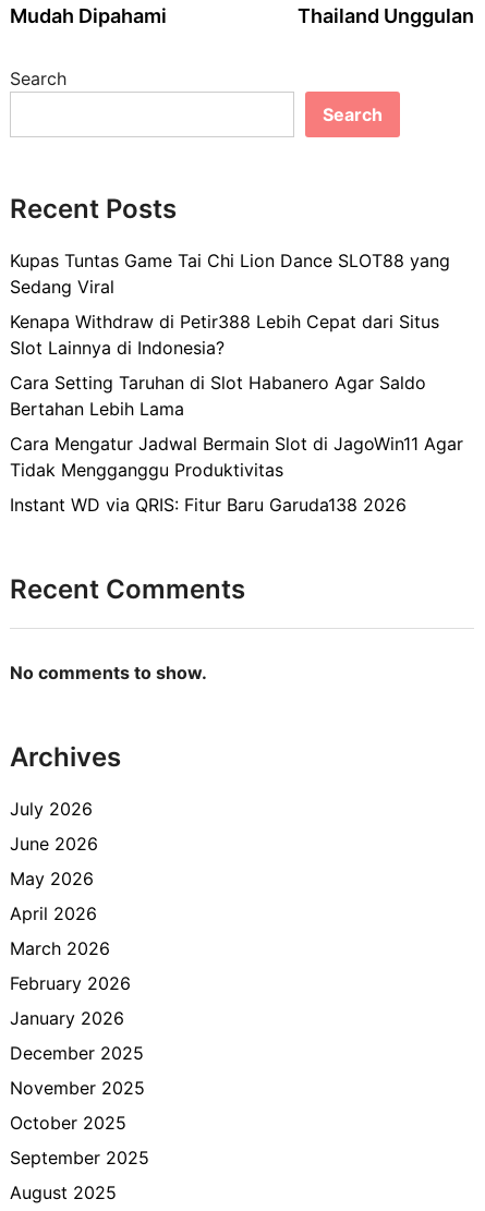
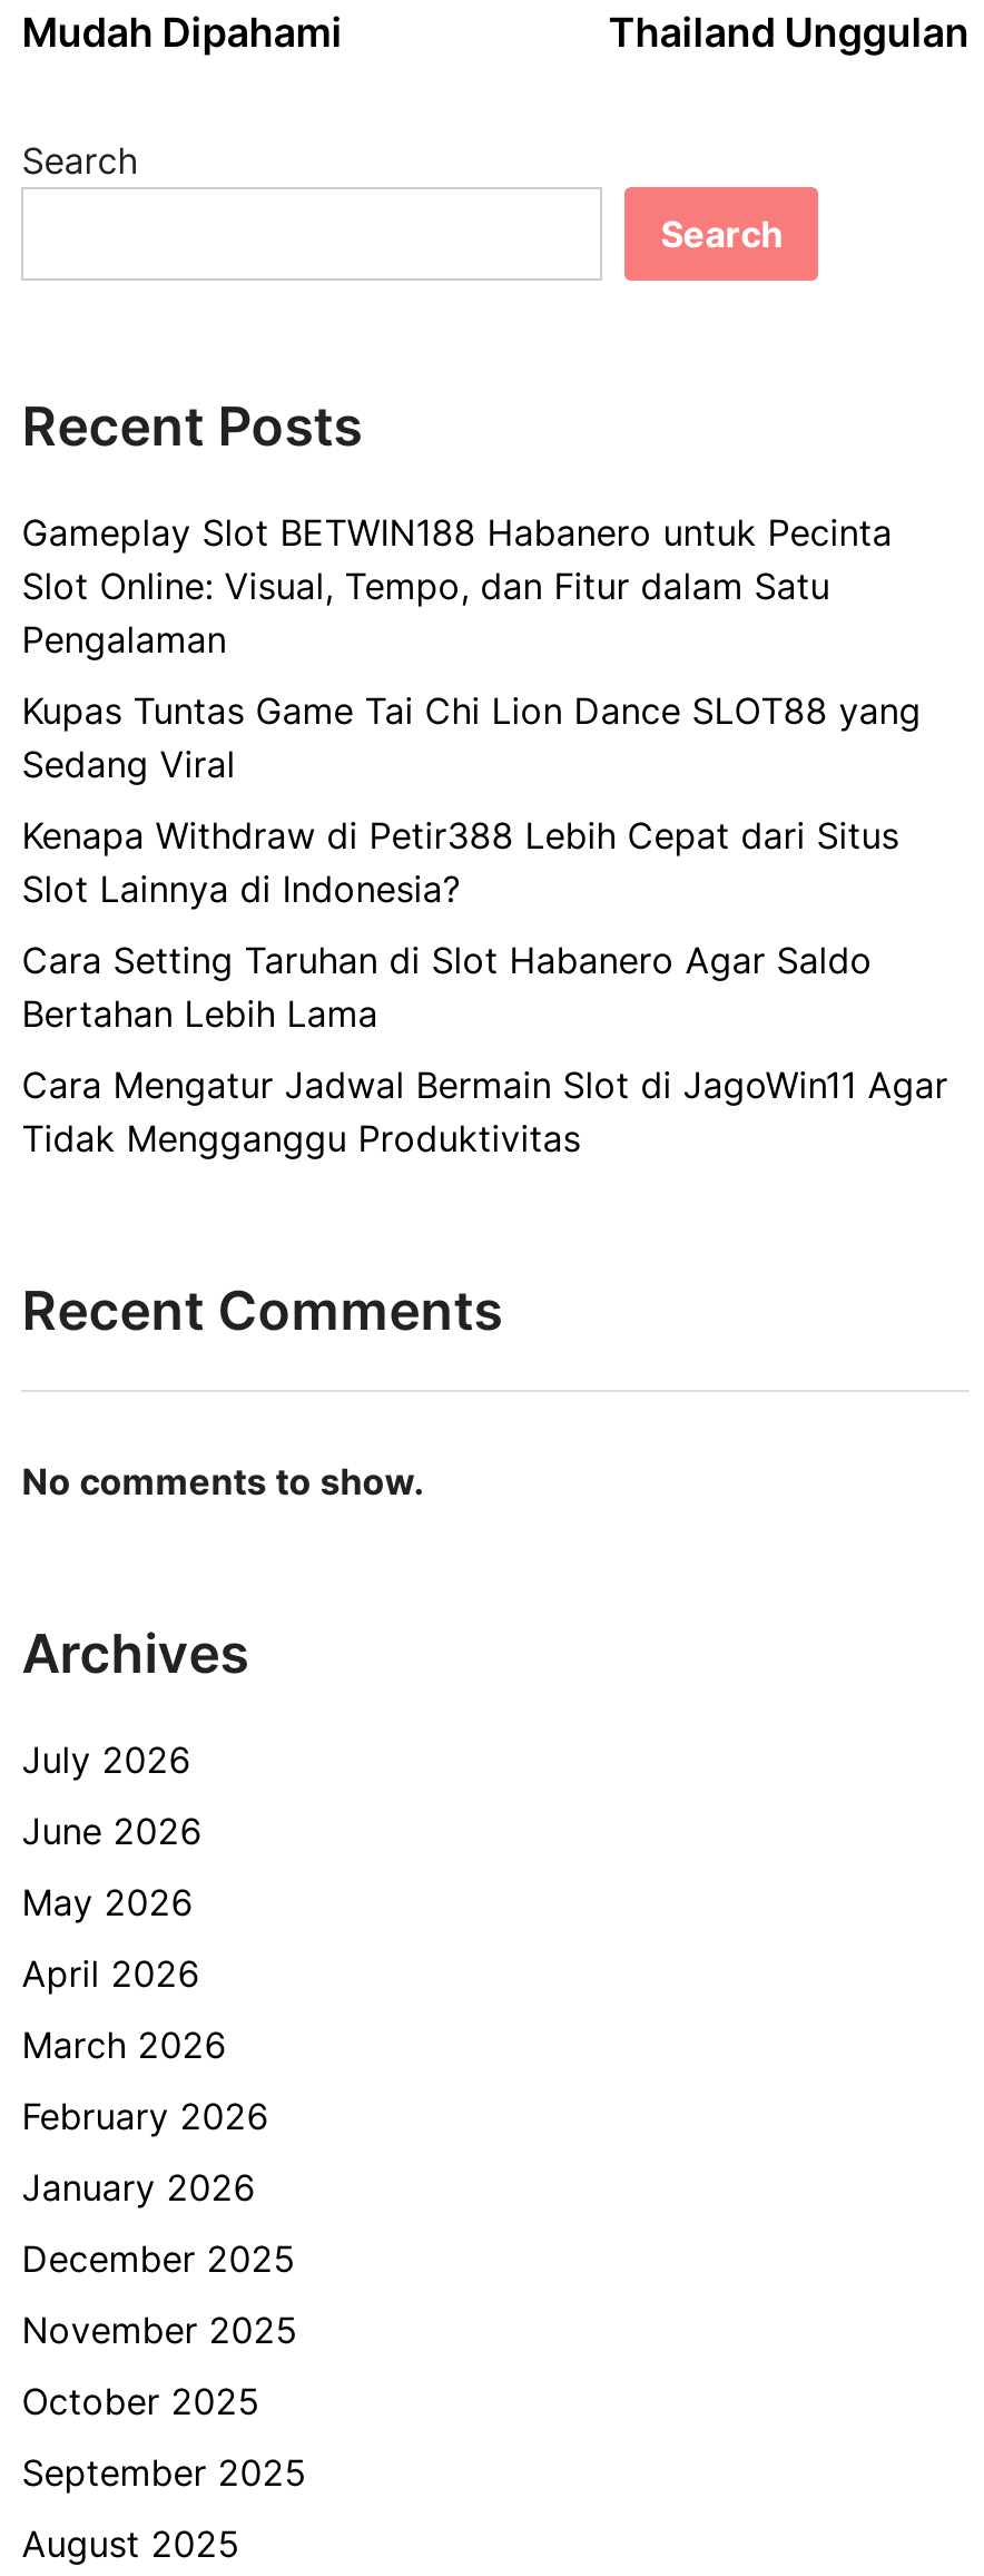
+ Gameplay Slot BETWIN188 Habanero untuk Pecinta
+ Slot Online: Visual, Tempo, dan Fitur dalam Satu
+ Pengalaman

moved down: Kupas Tuntas Game Tai Chi Lion Dance SLOT88 yang | Sedang Viral | Kenapa Withdraw di Petir388 Lebih Cepat dari Situs | Slot Lainnya di Indonesia? | Cara Setting Taruhan di Slot Habanero Agar Saldo | Bertahan Lebih Lama | Cara Mengatur Jadwal Bermain Slot di JagoWin11 Agar | Tidak Mengganggu Produktivitas

- Instant WD via QRIS: Fitur Baru Garuda138 2026
